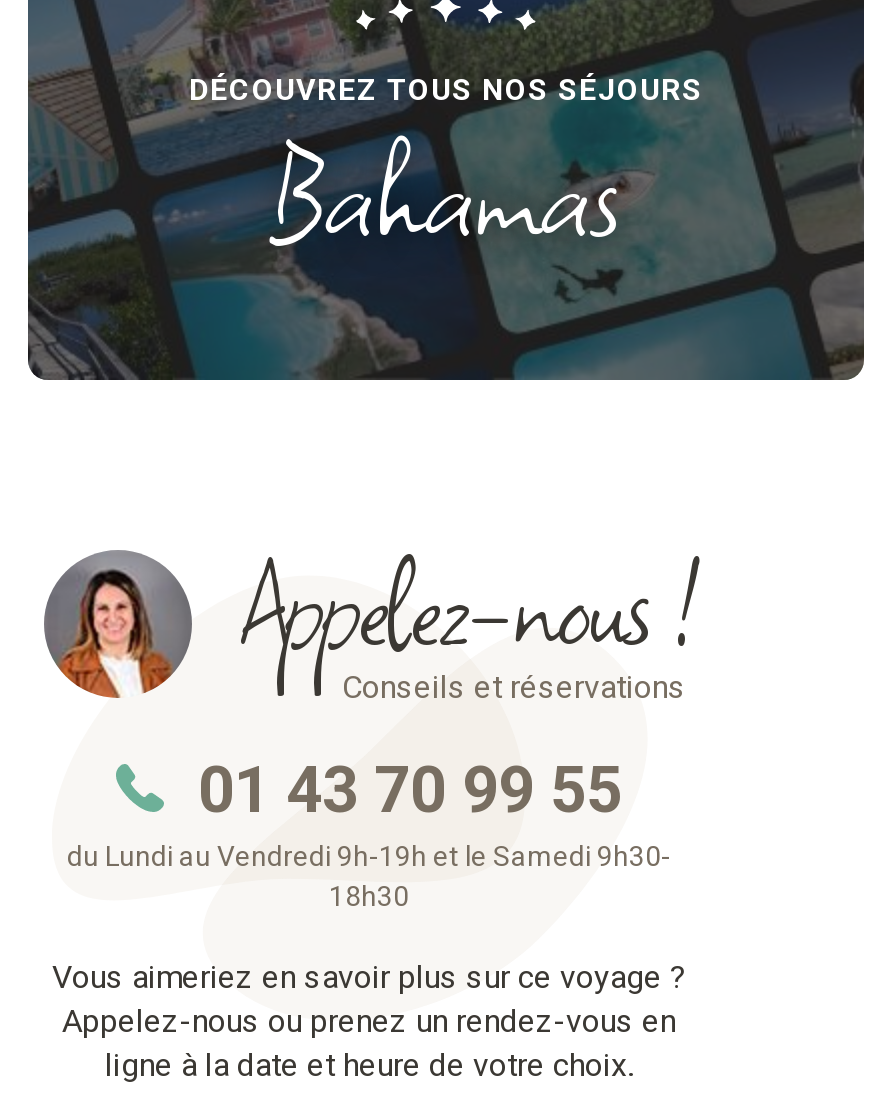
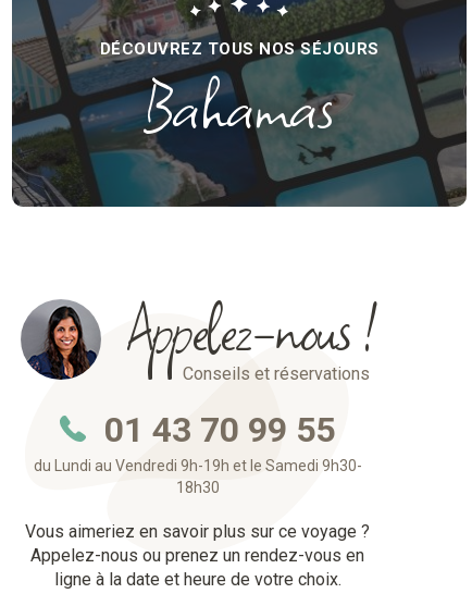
- [image]
+ [image]
